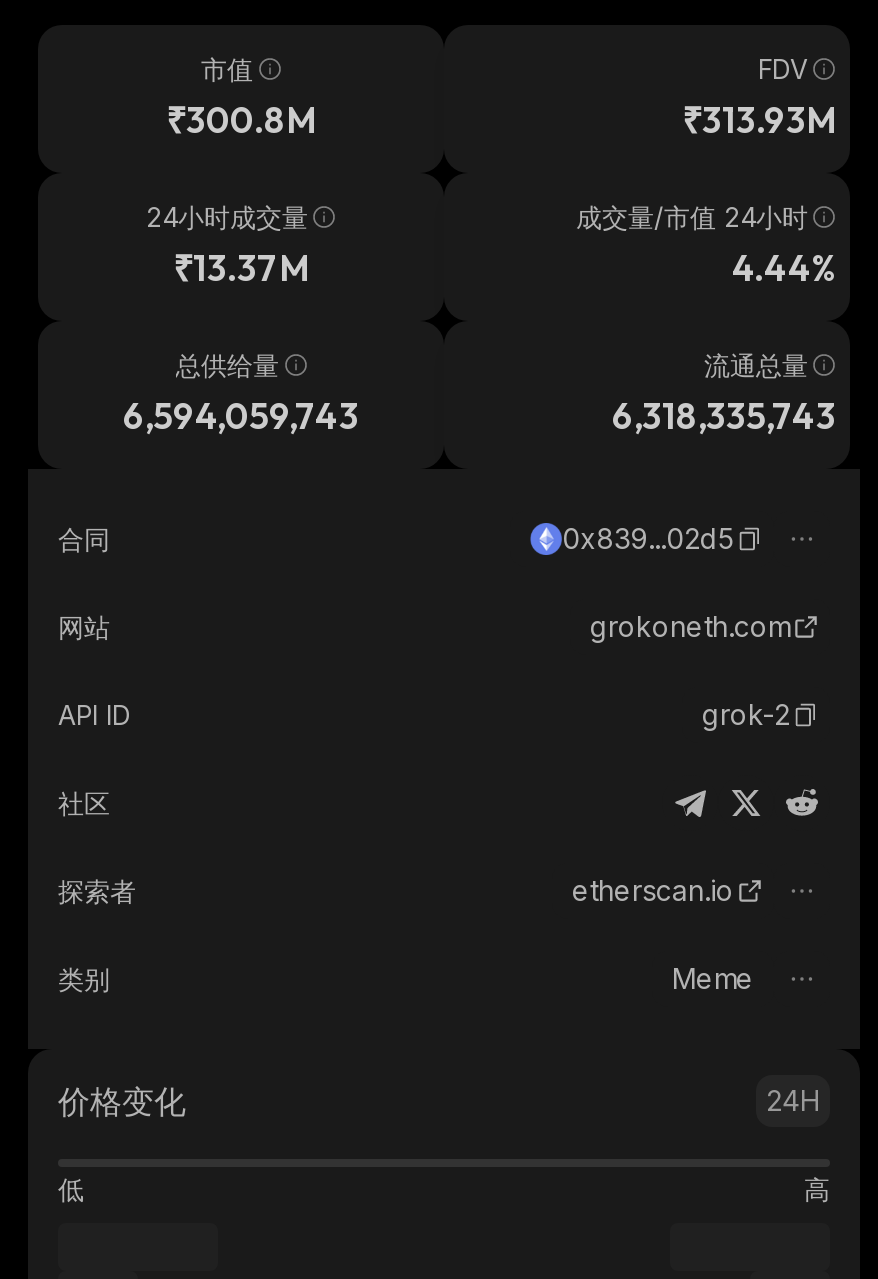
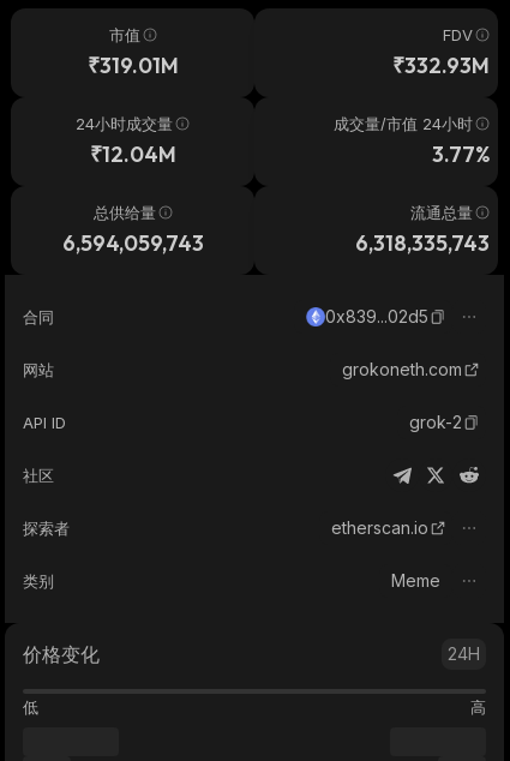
- ₹300.8M
+ ₹319.01M

- ₹313.93M
+ ₹332.93M

- ₹13.37M
+ ₹12.04M

- 4.44%
+ 3.77%
